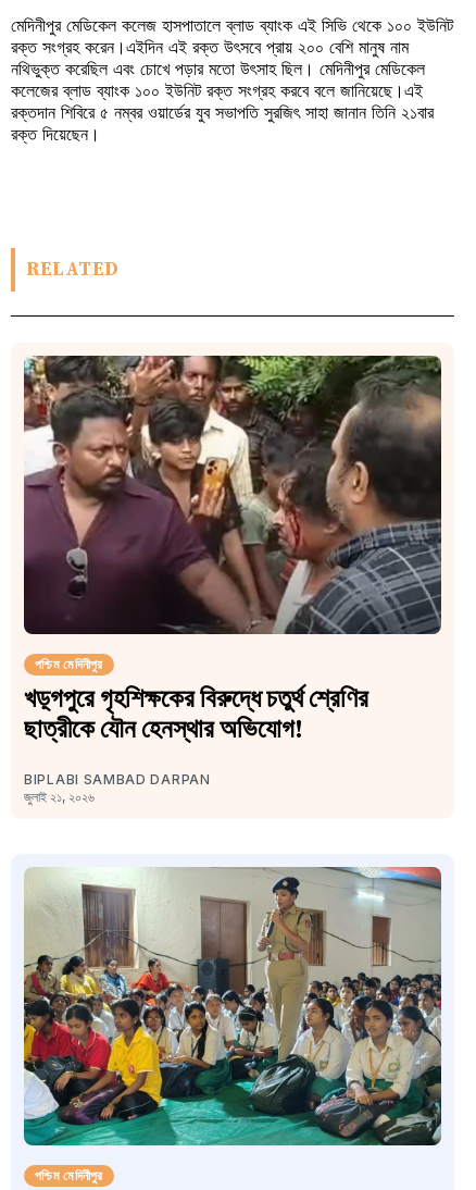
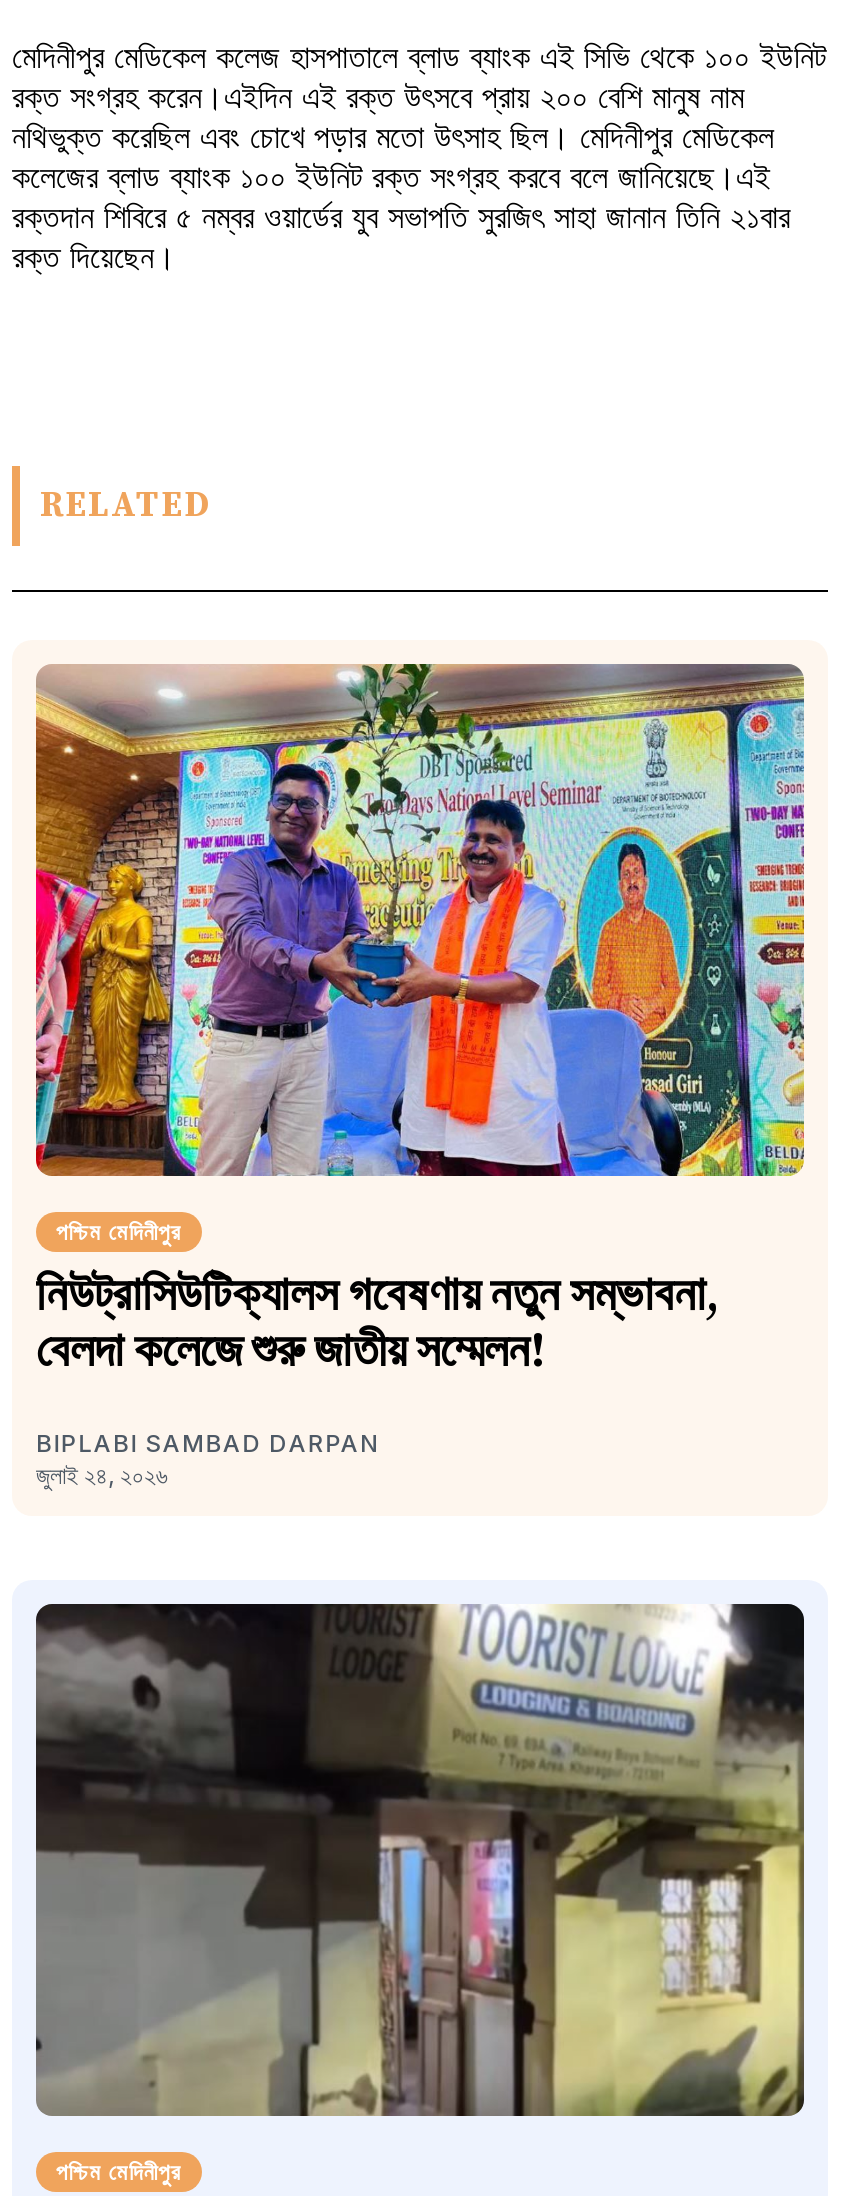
- [image]
+ [image]

- খড়্গপুরে গৃহশিক্ষকের বিরুদ্ধে চতুর্থ শ্রেণির
- ছাত্রীকে যৌন হেনস্থার অভিযোগ!
+ নিউট্রাসিউটিক্যালস গবেষণায় নতুন সম্ভাবনা,
+ বেলদা কলেজে শুরু জাতীয় সম্মেলন!

- জুলাই ২১, ২০২৬
+ জুলাই ২৪, ২০২৬

- [image]
+ [image]
